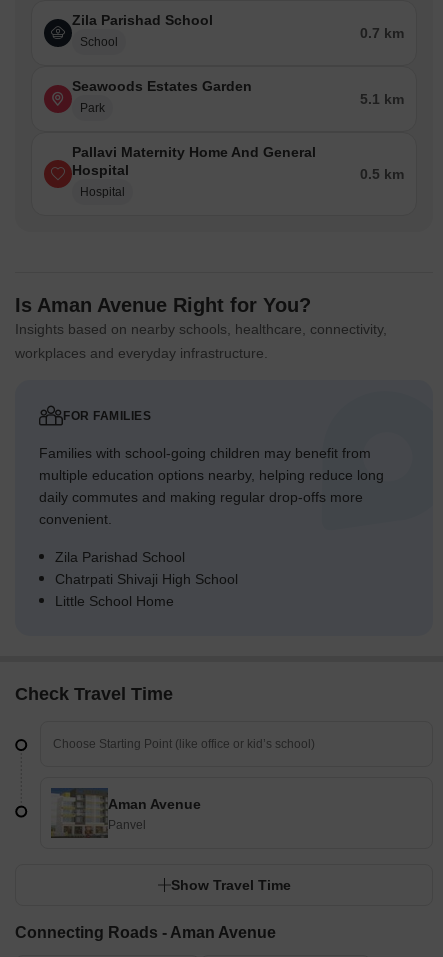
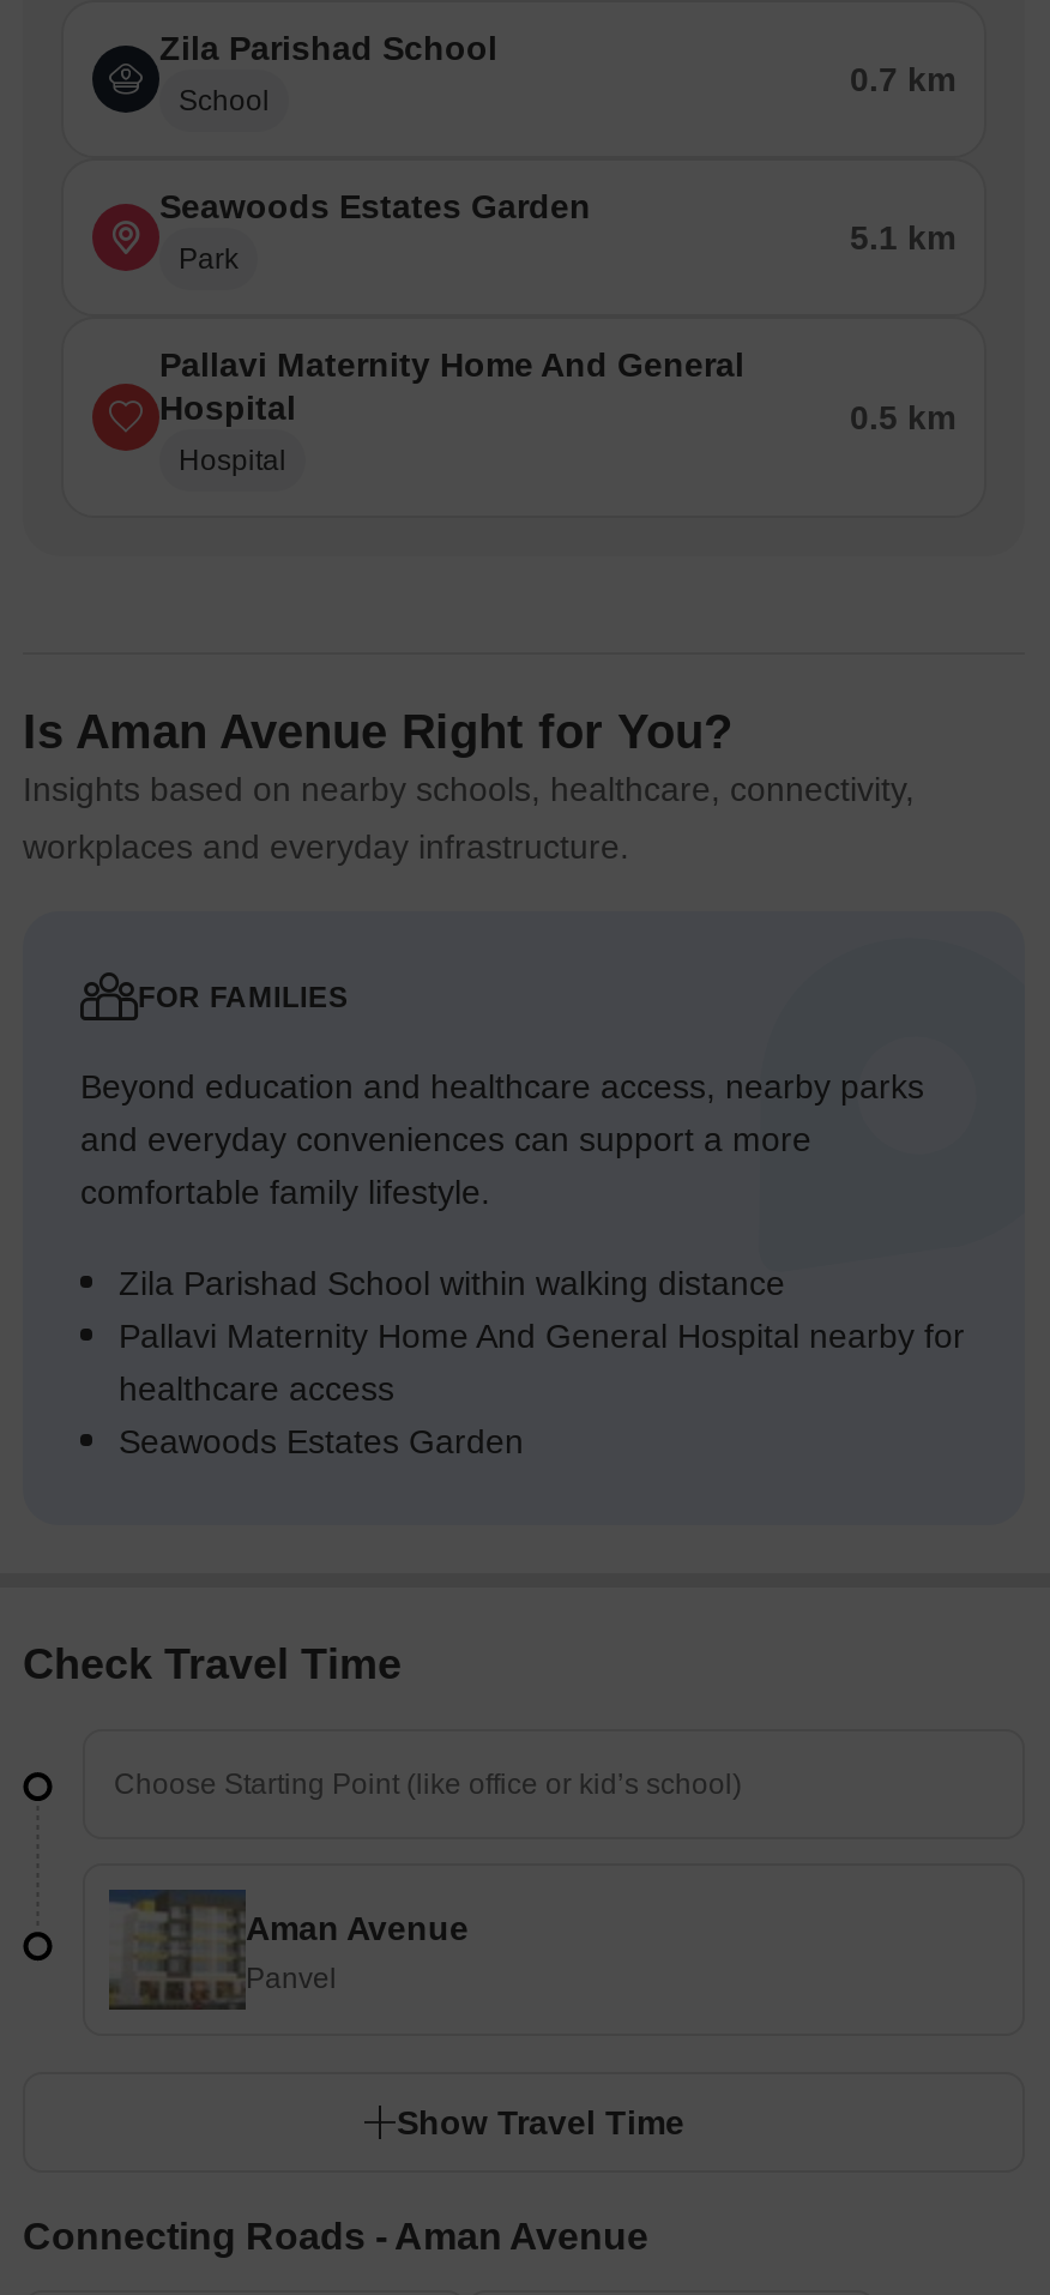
- Families with school-going children may benefit from
- multiple education options nearby, helping reduce long
- daily commutes and making regular drop-offs more
- convenient.
+ Beyond education and healthcare access, nearby parks
+ and everyday conveniences can support a more
+ comfortable family lifestyle.

- Zila Parishad School
- Chatrpati Shivaji High School
- Little School Home
+ Zila Parishad School within walking distance
+ Pallavi Maternity Home And General Hospital nearby for
+ healthcare access
+ Seawoods Estates Garden
